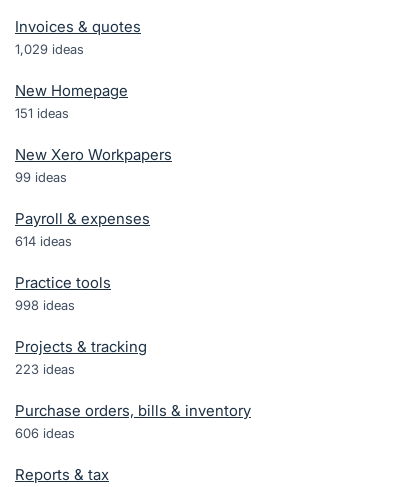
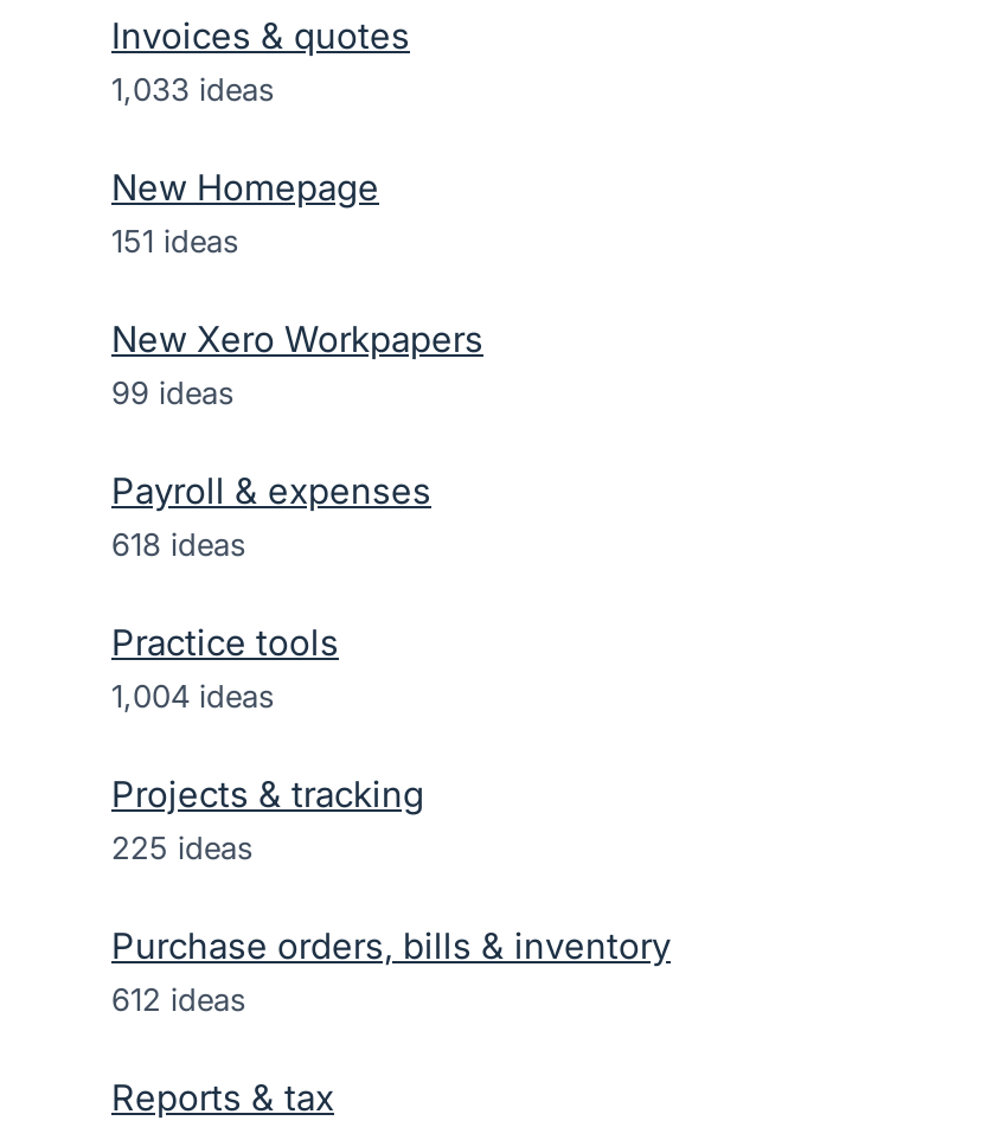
- 1,029 ideas
+ 1,033 ideas

- 614 ideas
+ 618 ideas

- 998 ideas
+ 1,004 ideas

- 223 ideas
+ 225 ideas

- 606 ideas
+ 612 ideas
